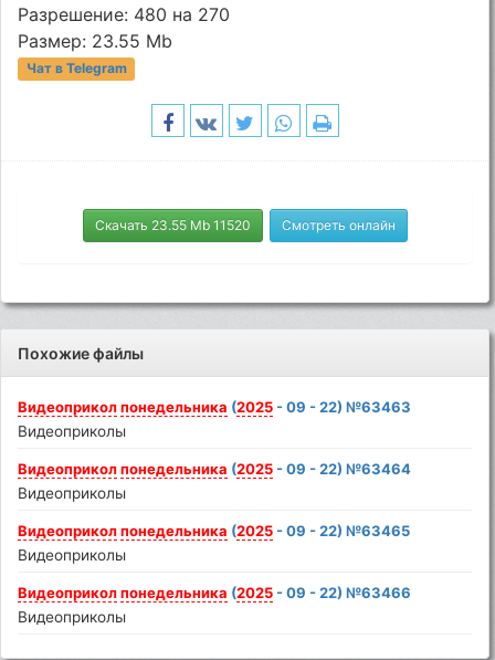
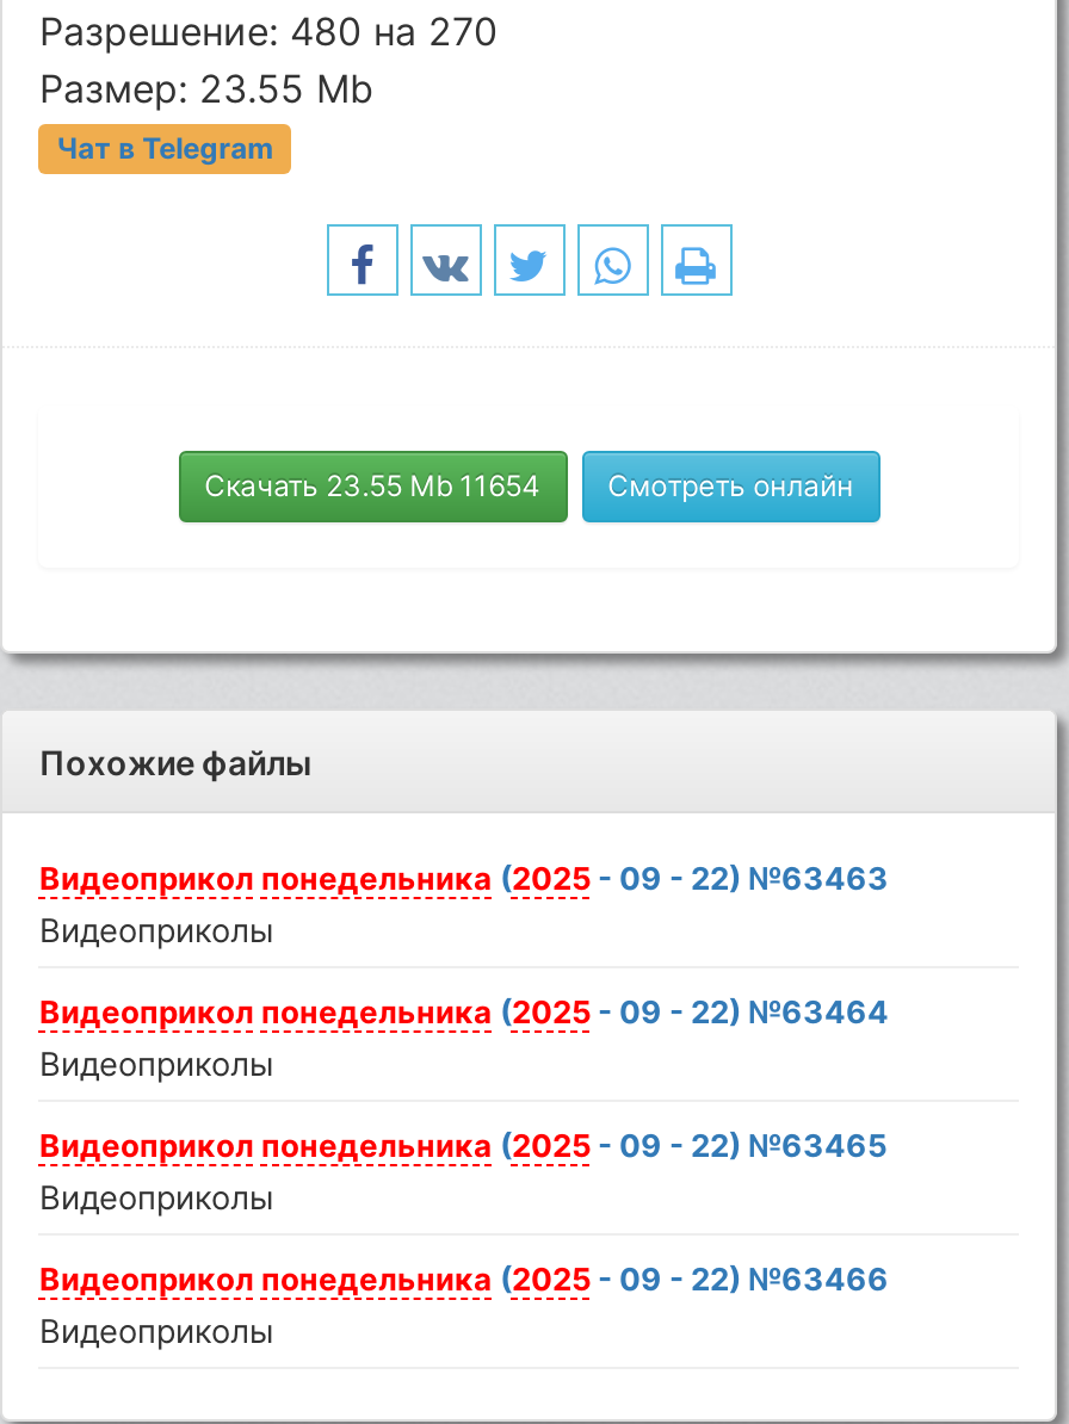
- Скачать 23.55 Mb 11520 Смотреть онлайн
+ Скачать 23.55 Mb 11654 Смотреть онлайн
